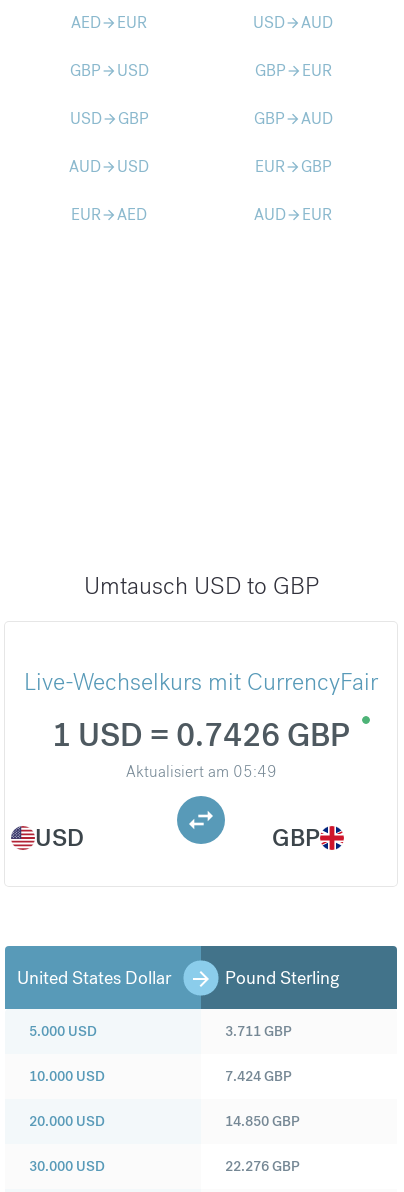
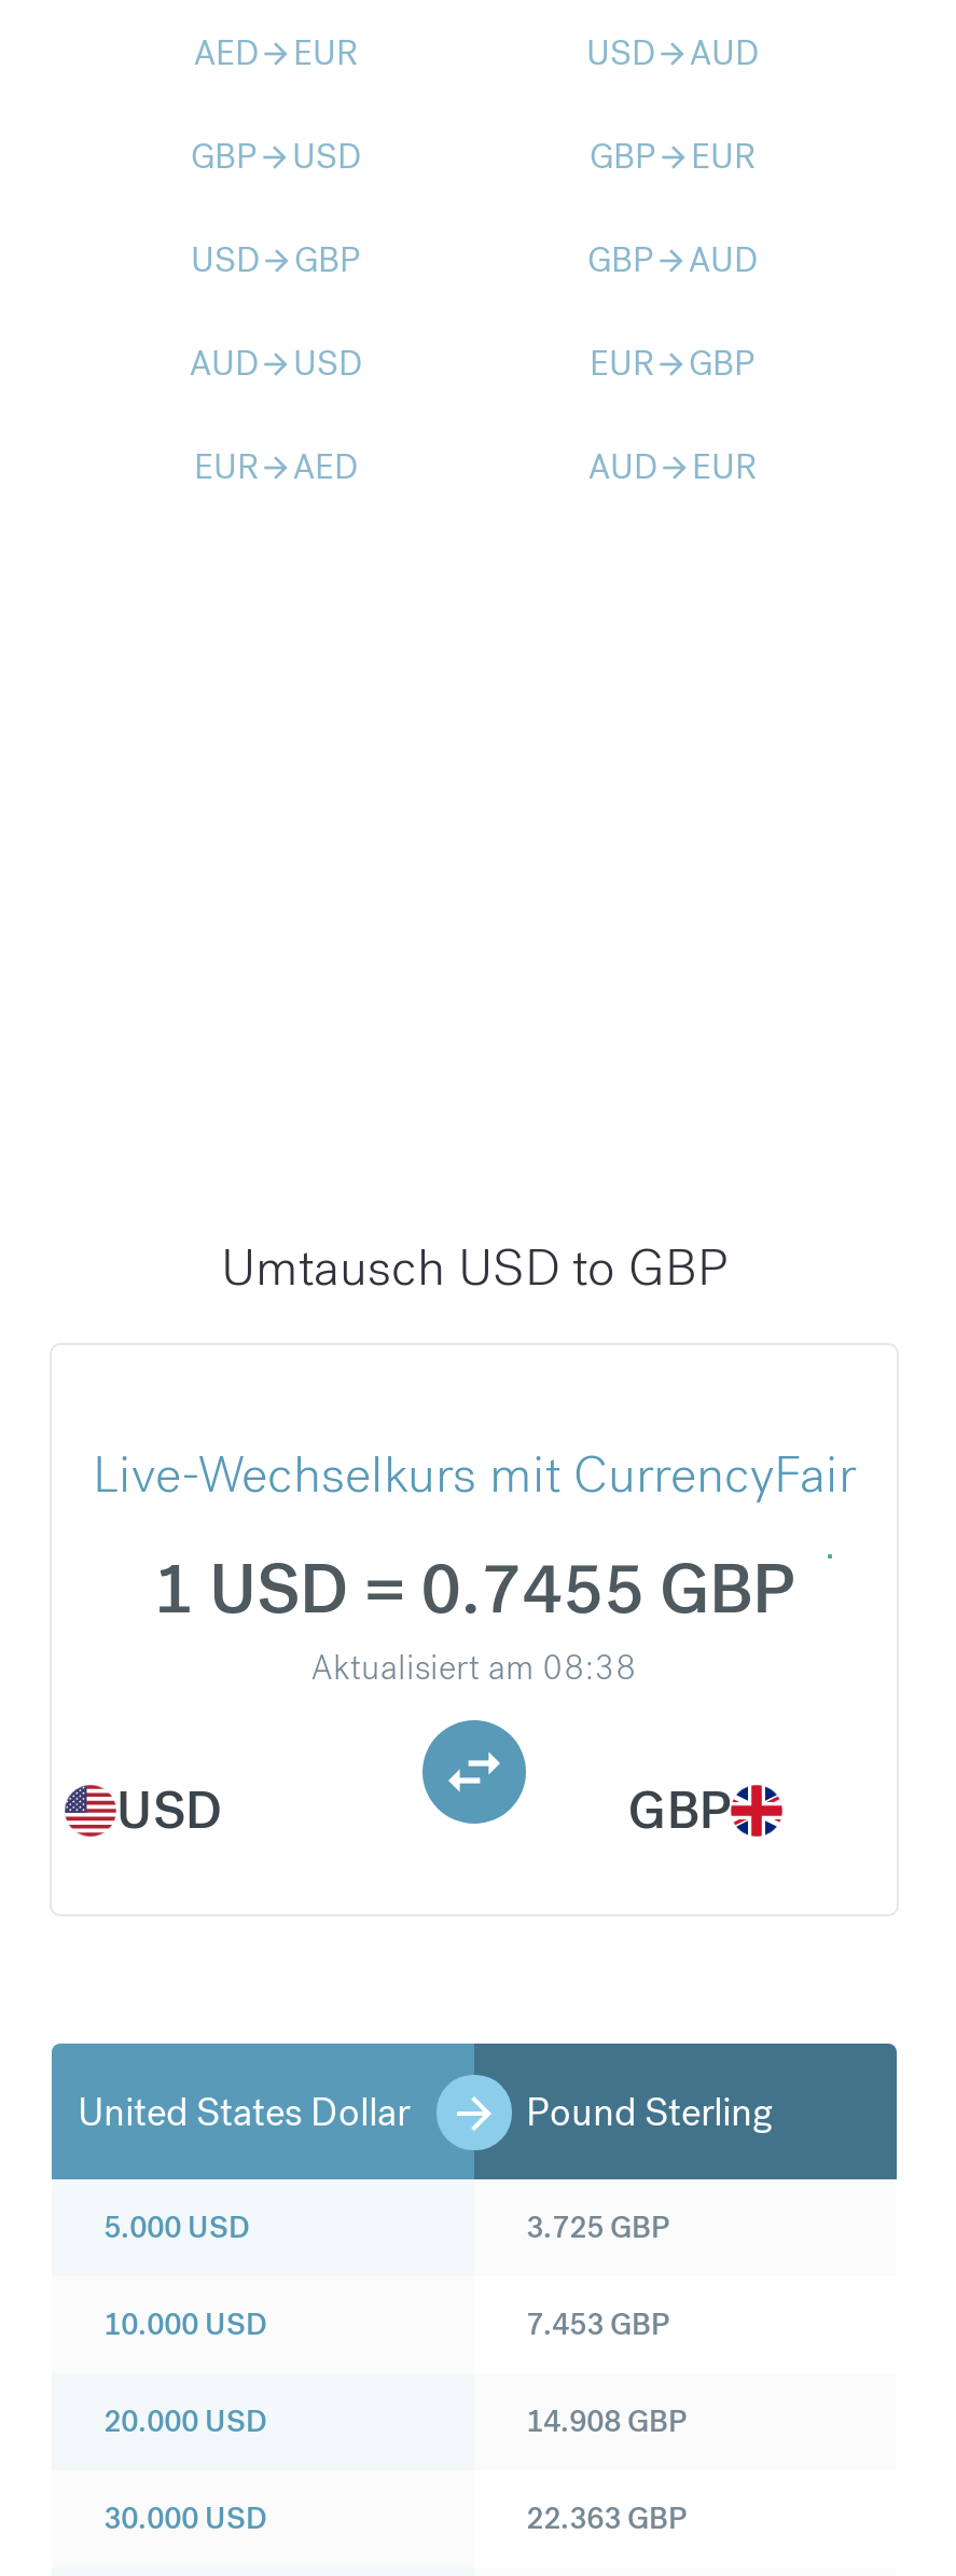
- 1 USD = 0.7426 GBP
+ 1 USD = 0.7455 GBP

- Aktualisiert am 05:49
+ Aktualisiert am 08:38

- 3.711 GBP
+ 3.725 GBP

- 7.424 GBP
+ 7.453 GBP

- 14.850 GBP
+ 14.908 GBP

- 22.276 GBP
+ 22.363 GBP
